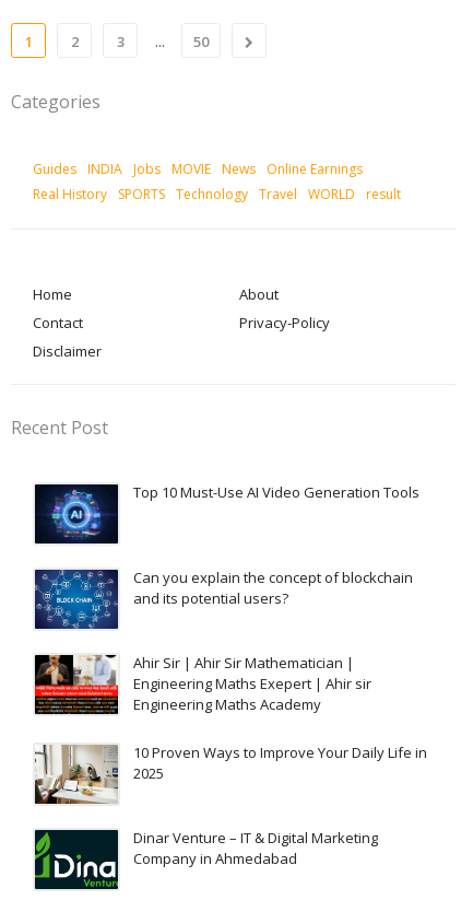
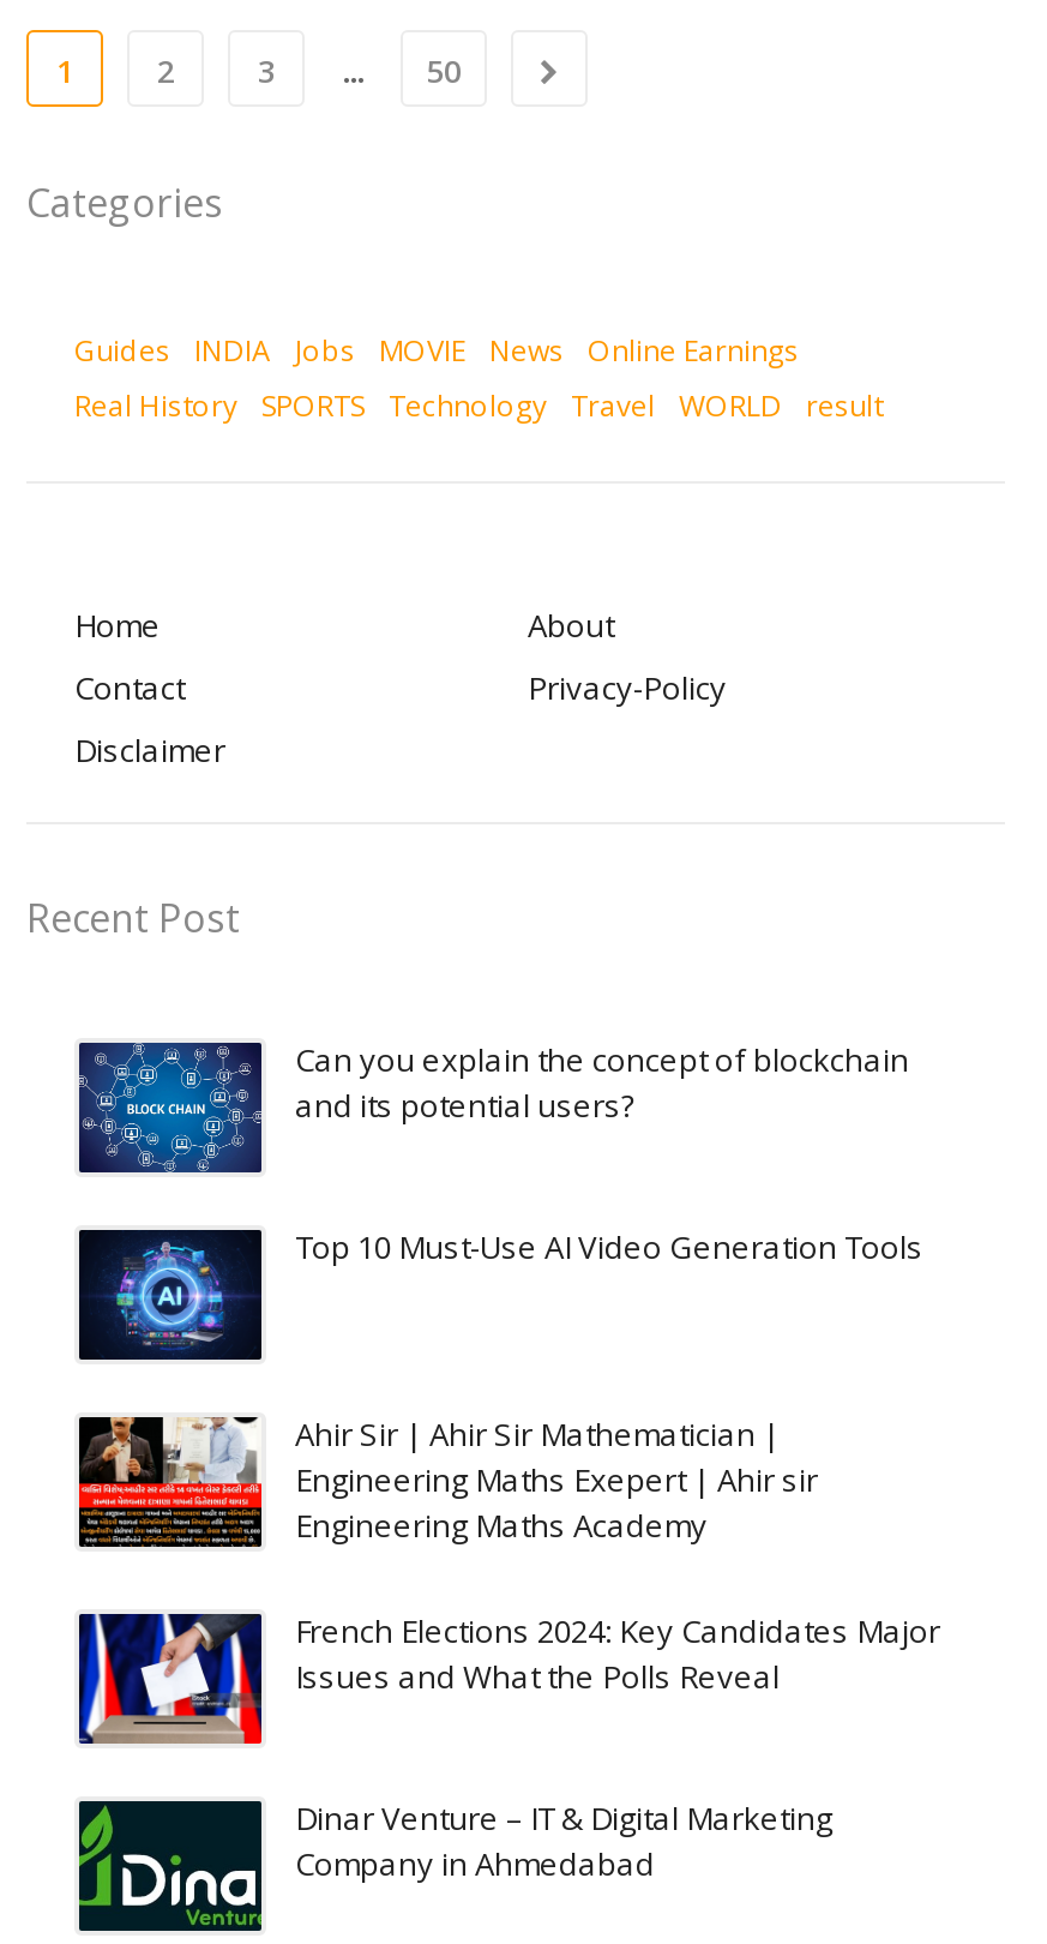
moved down: [image] | Top 10 Must-Use AI Video Generation Tools

moved up: [image] | Can you explain the concept of blockchain | and its potential users?

- [image]
- 10 Proven Ways to Improve Your Daily Life in
- 2025
+ [image]
+ French Elections 2024: Key Candidates Major
+ Issues and What the Polls Reveal
